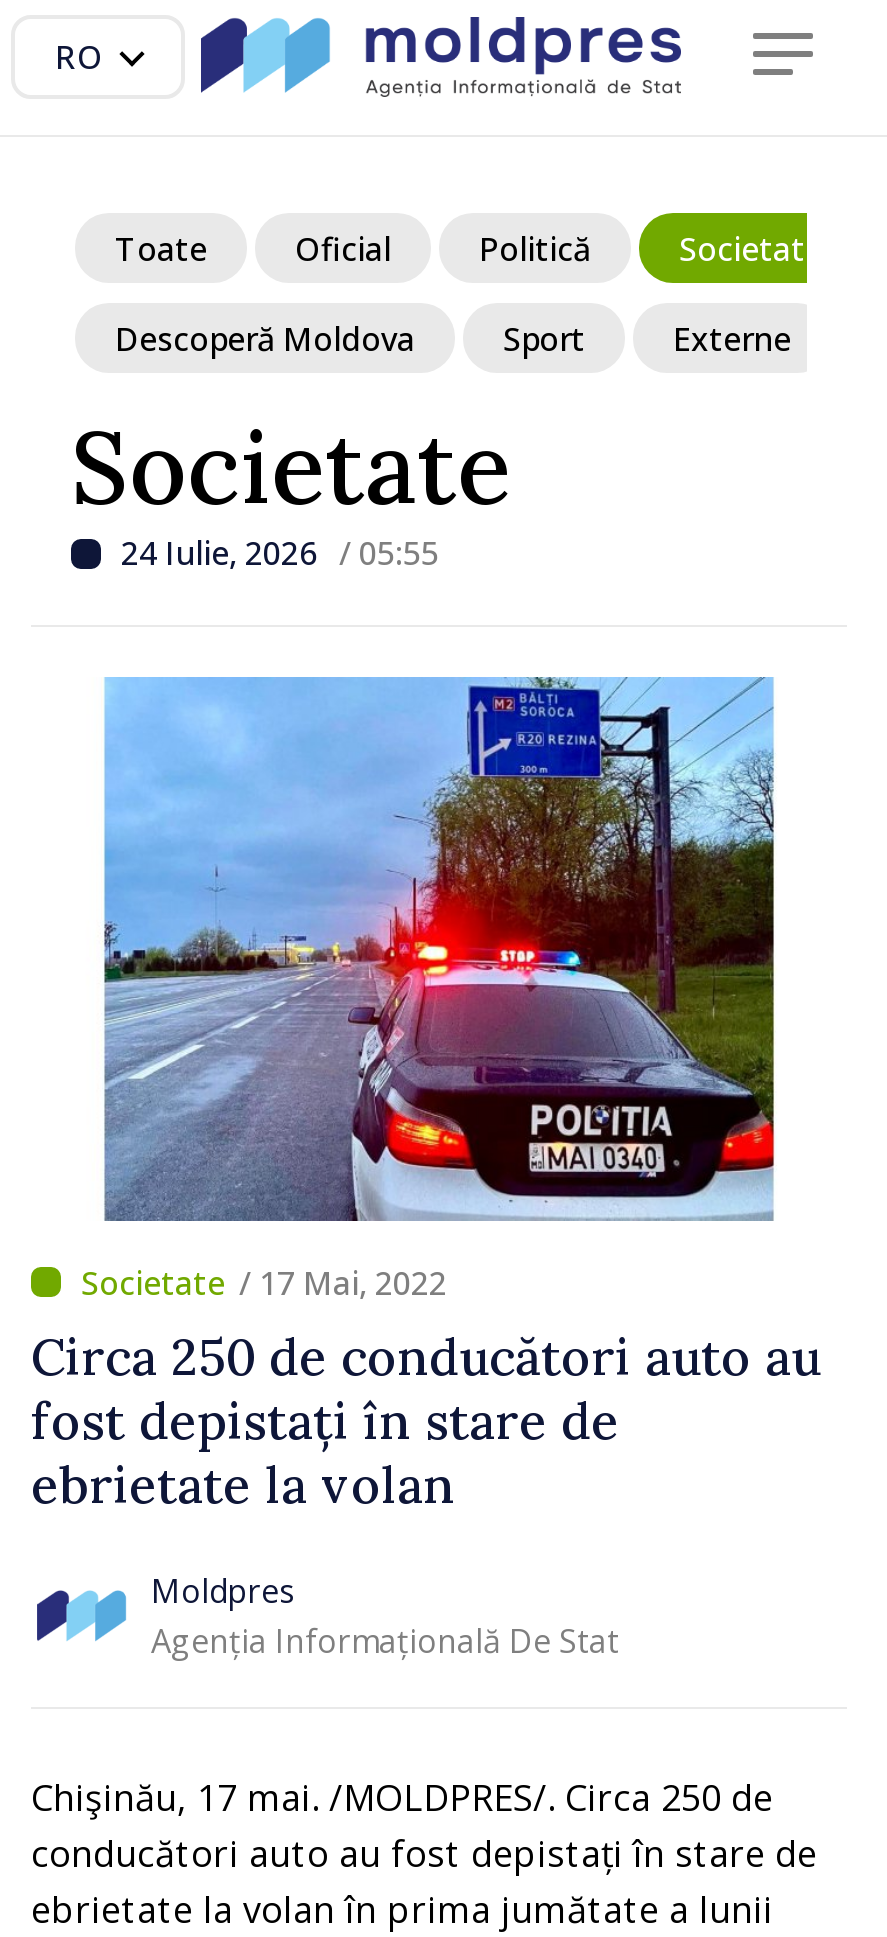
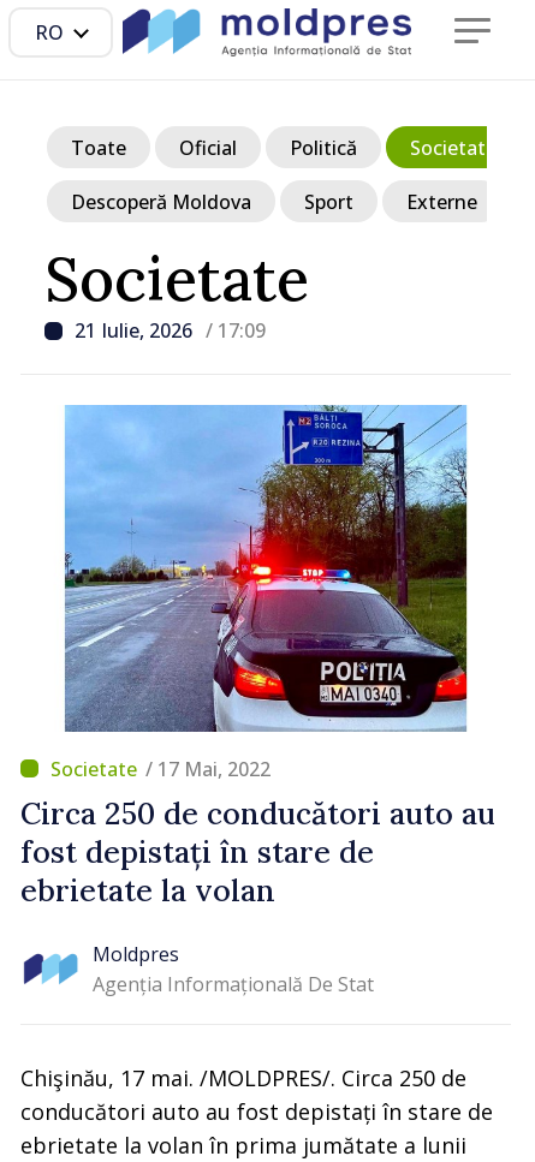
- 24 Iulie, 2026 / 05:55
+ 21 Iulie, 2026 / 17:09
